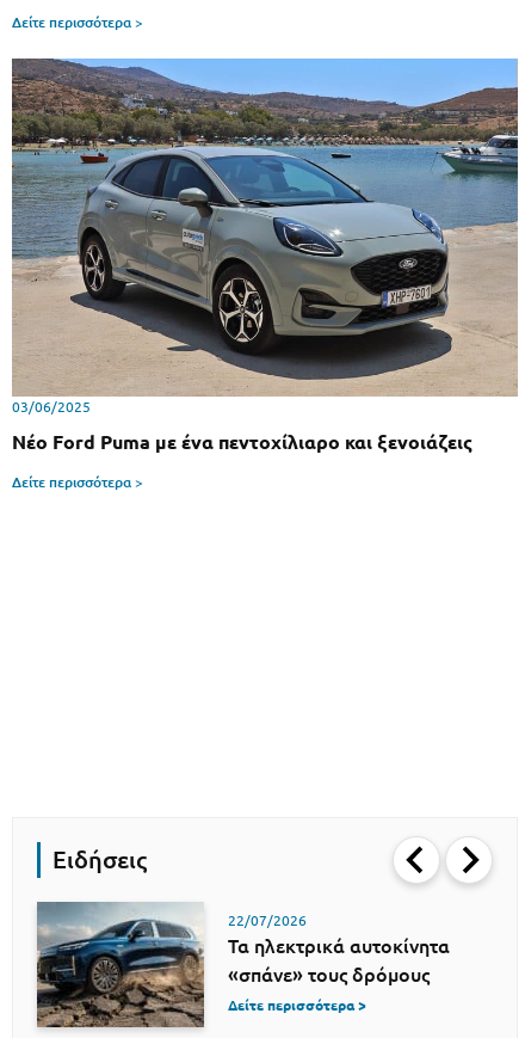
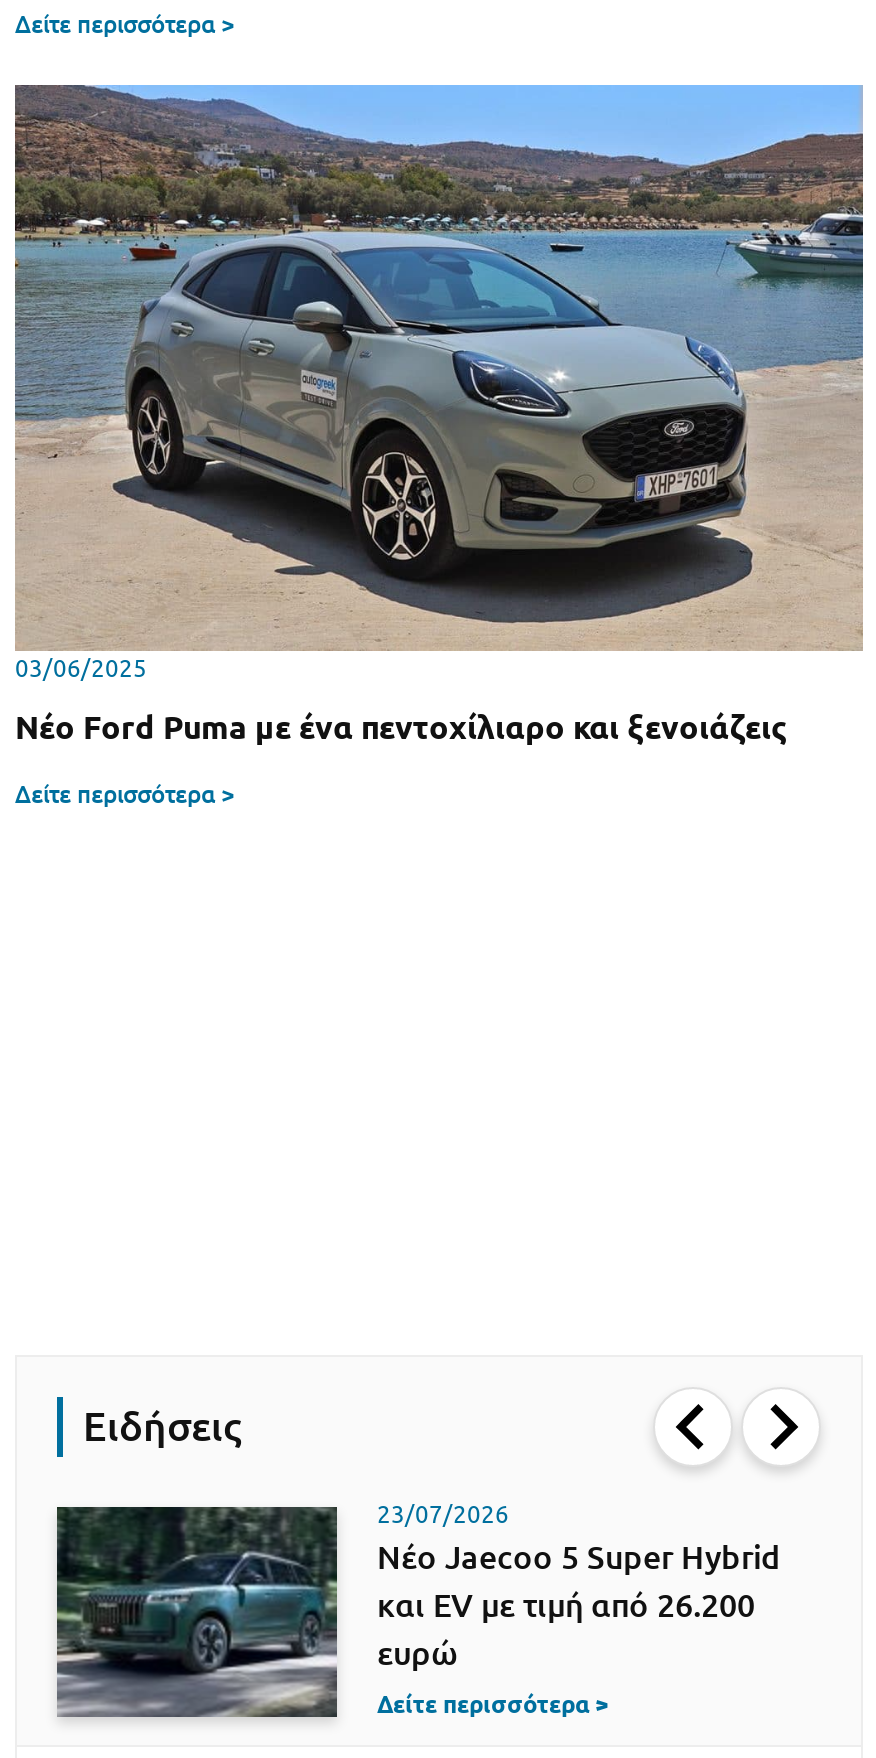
- [image]
- 22/07/2026
- Τα ηλεκτρικά αυτοκίνητα
- «σπάνε» τους δρόμους
+ [image]
+ 23/07/2026
+ Νέο Jaecoo 5 Super Hybrid
+ και EV με τιμή από 26.200
+ ευρώ
